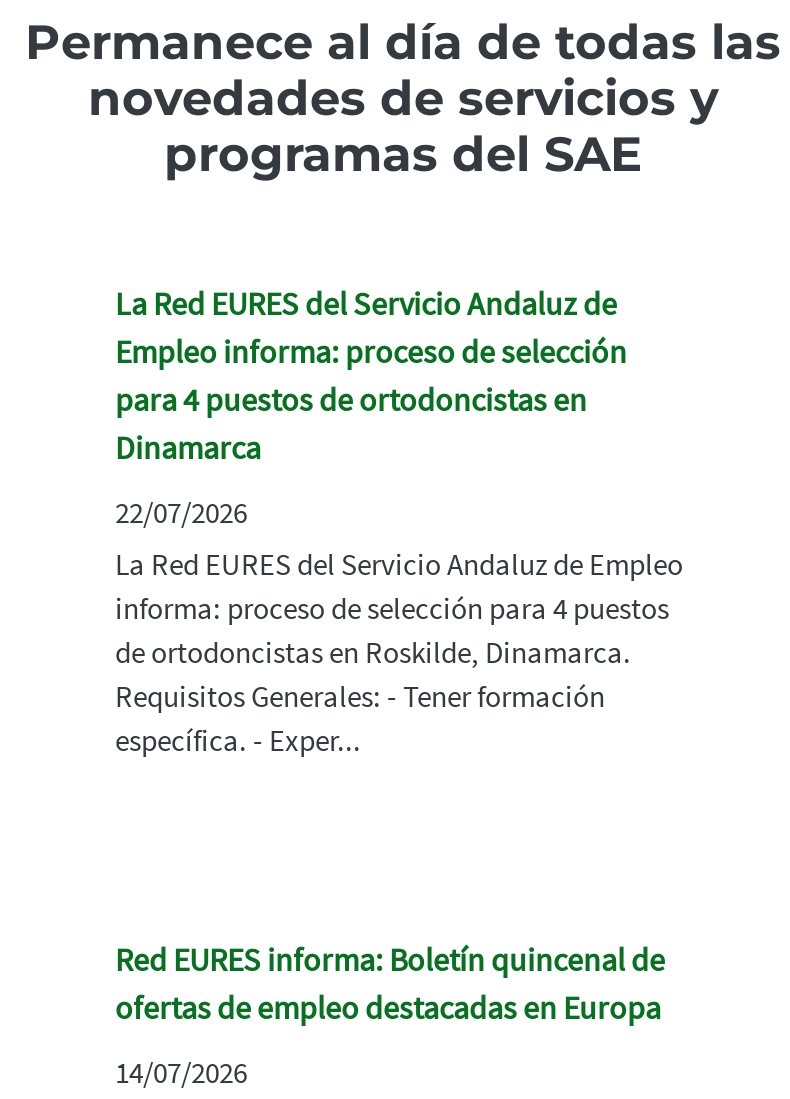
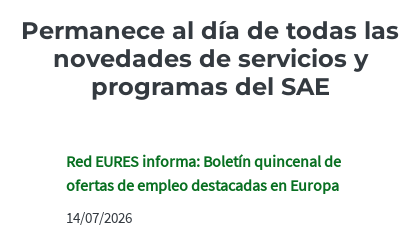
- La Red EURES del Servicio Andaluz de
- Empleo informa: proceso de selección
- para 4 puestos de ortodoncistas en
- Dinamarca
- 22/07/2026
- La Red EURES del Servicio Andaluz de Empleo
- informa: proceso de selección para 4 puestos
- de ortodoncistas en Roskilde, Dinamarca.
- Requisitos Generales: - Tener formación
- específica. - Exper...
